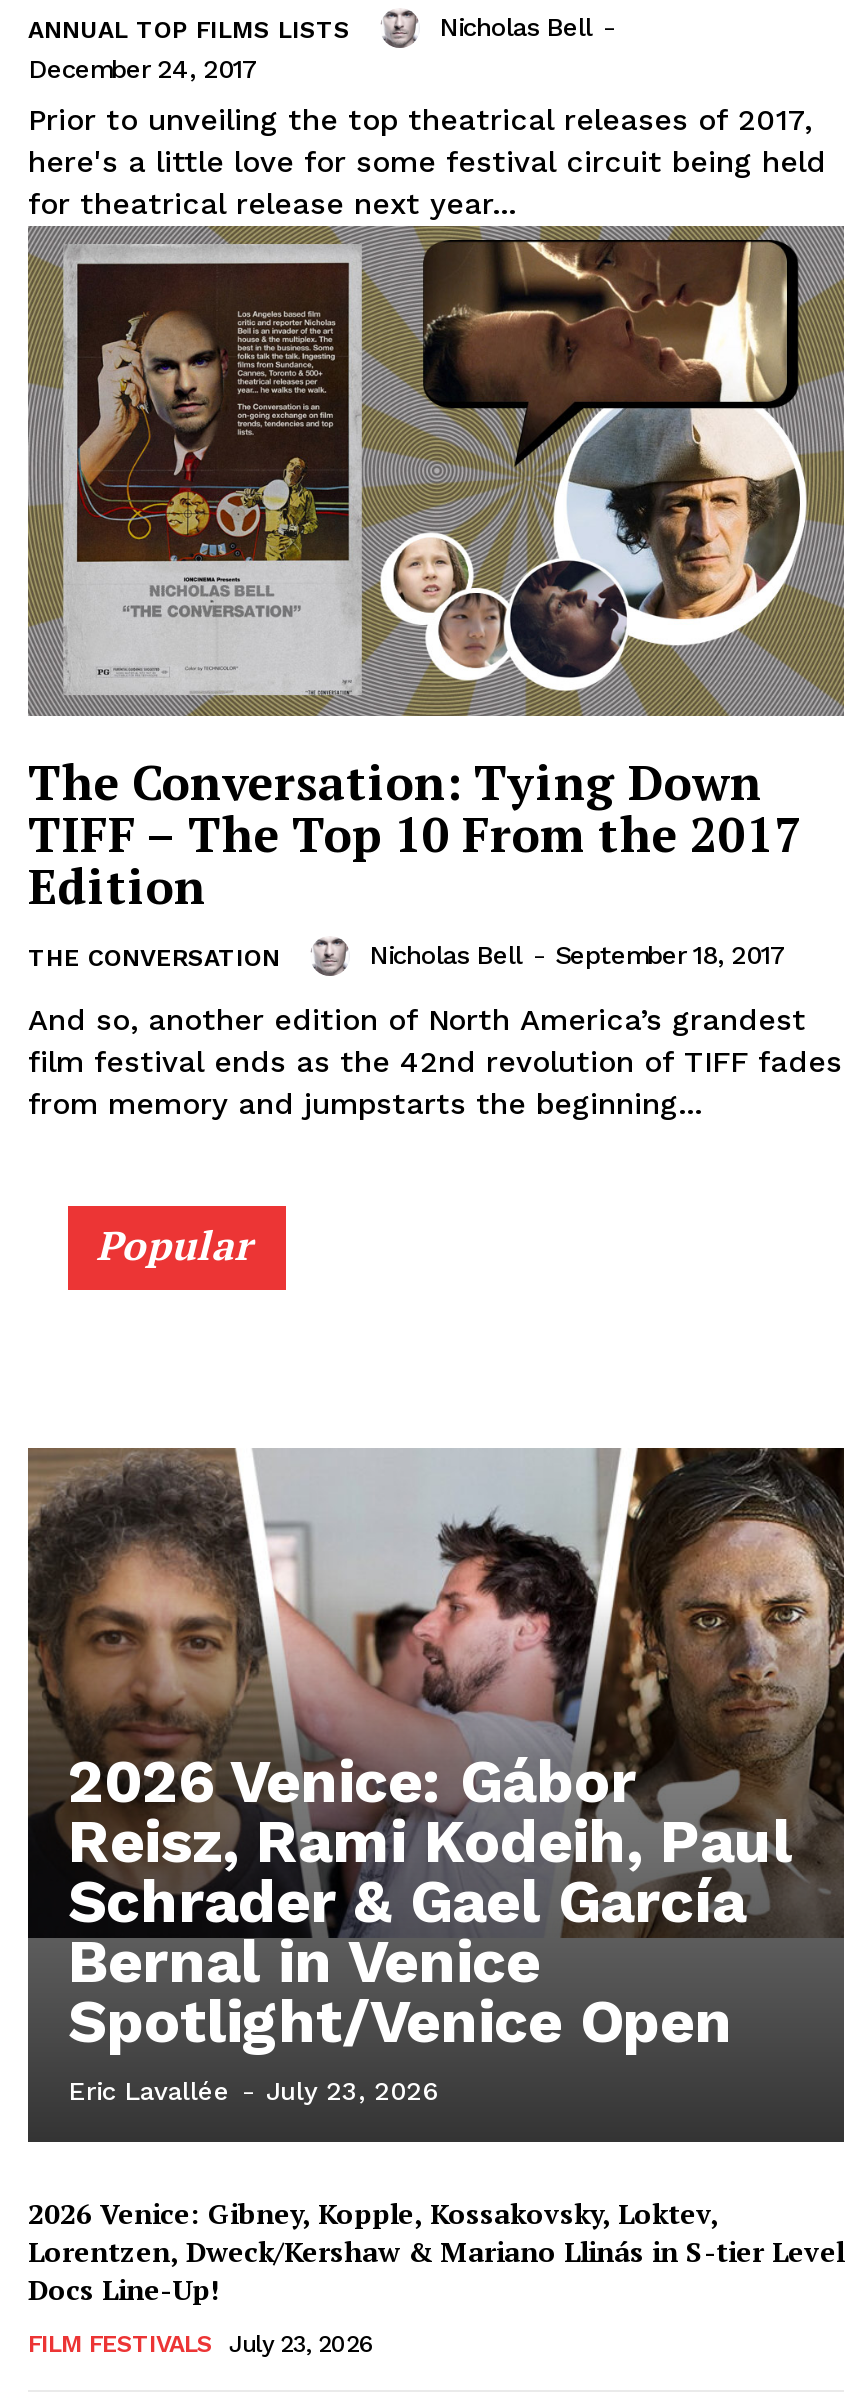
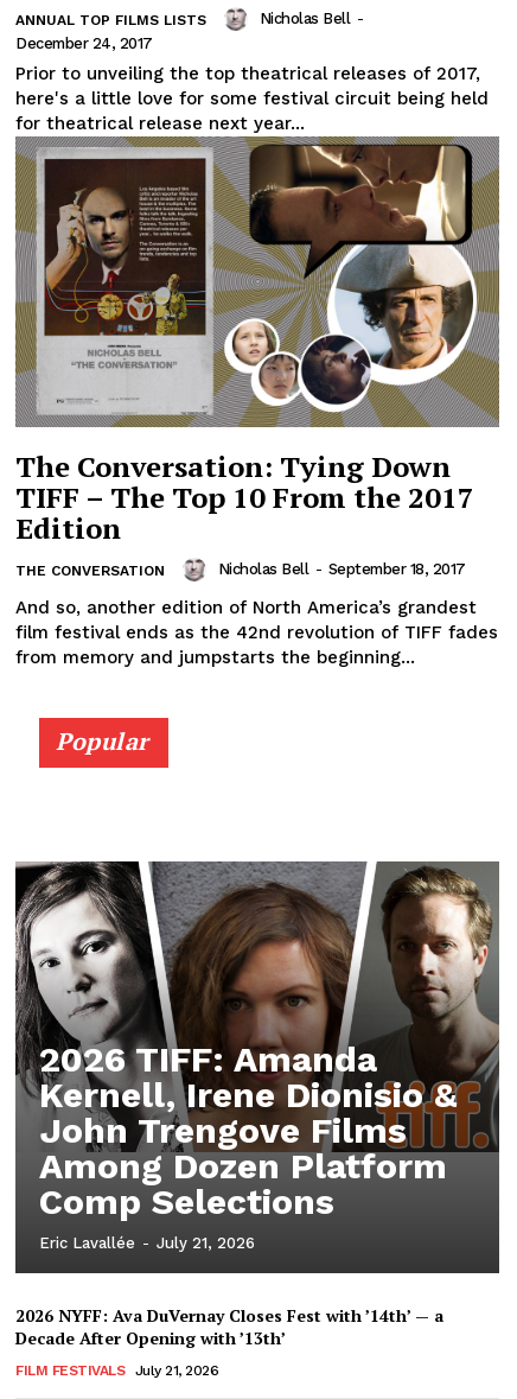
- [image]
- 2026 Venice: Gábor
- Reisz, Rami Kodeih, Paul
- Schrader & Gael García
- Bernal in Venice
- Spotlight/Venice Open
- Eric Lavallée - July 23, 2026
+ [image]
+ 2026 TIFF: Amanda
+ Kernell, Irene Dionisio &
+ John Trengove Films
+ Among Dozen Platform
+ Comp Selections
+ Eric Lavallée - July 21, 2026

- 2026 Venice: Gibney, Kopple, Kossakovsky, Loktev,
- Lorentzen, Dweck/Kershaw & Mariano Llinás in S-tier Level
- Docs Line-Up!
+ 2026 NYFF: Ava DuVernay Closes Fest with ’14th’ — a
+ Decade After Opening with ’13th’

- FILM FESTIVALS July 23, 2026
+ FILM FESTIVALS July 21, 2026
